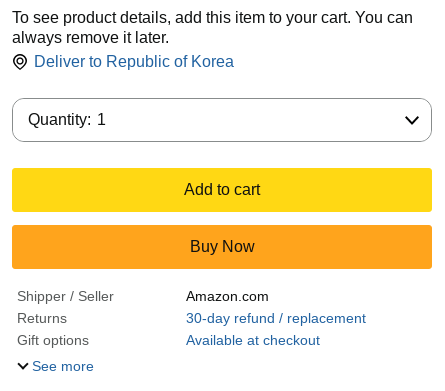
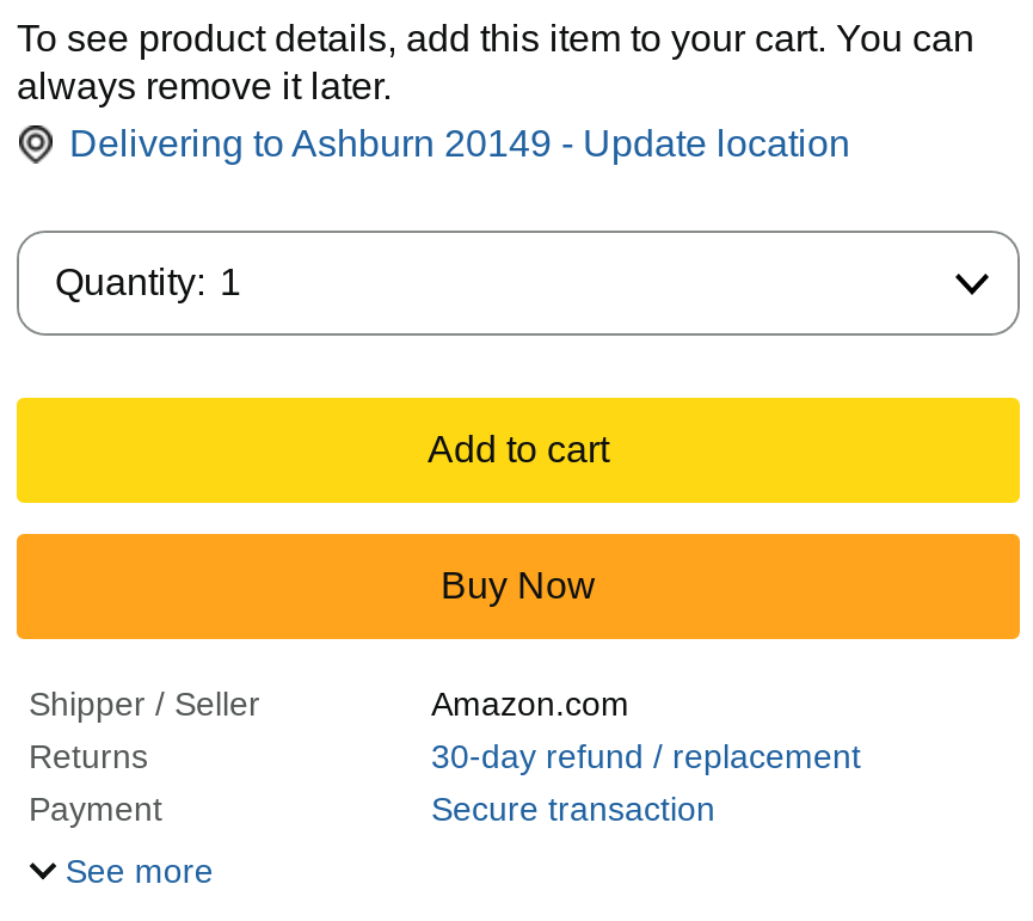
- Deliver to Republic of Korea
+ Delivering to Ashburn 20149 - Update location

- Gift options
- Available at checkout
+ Payment
+ Secure transaction
